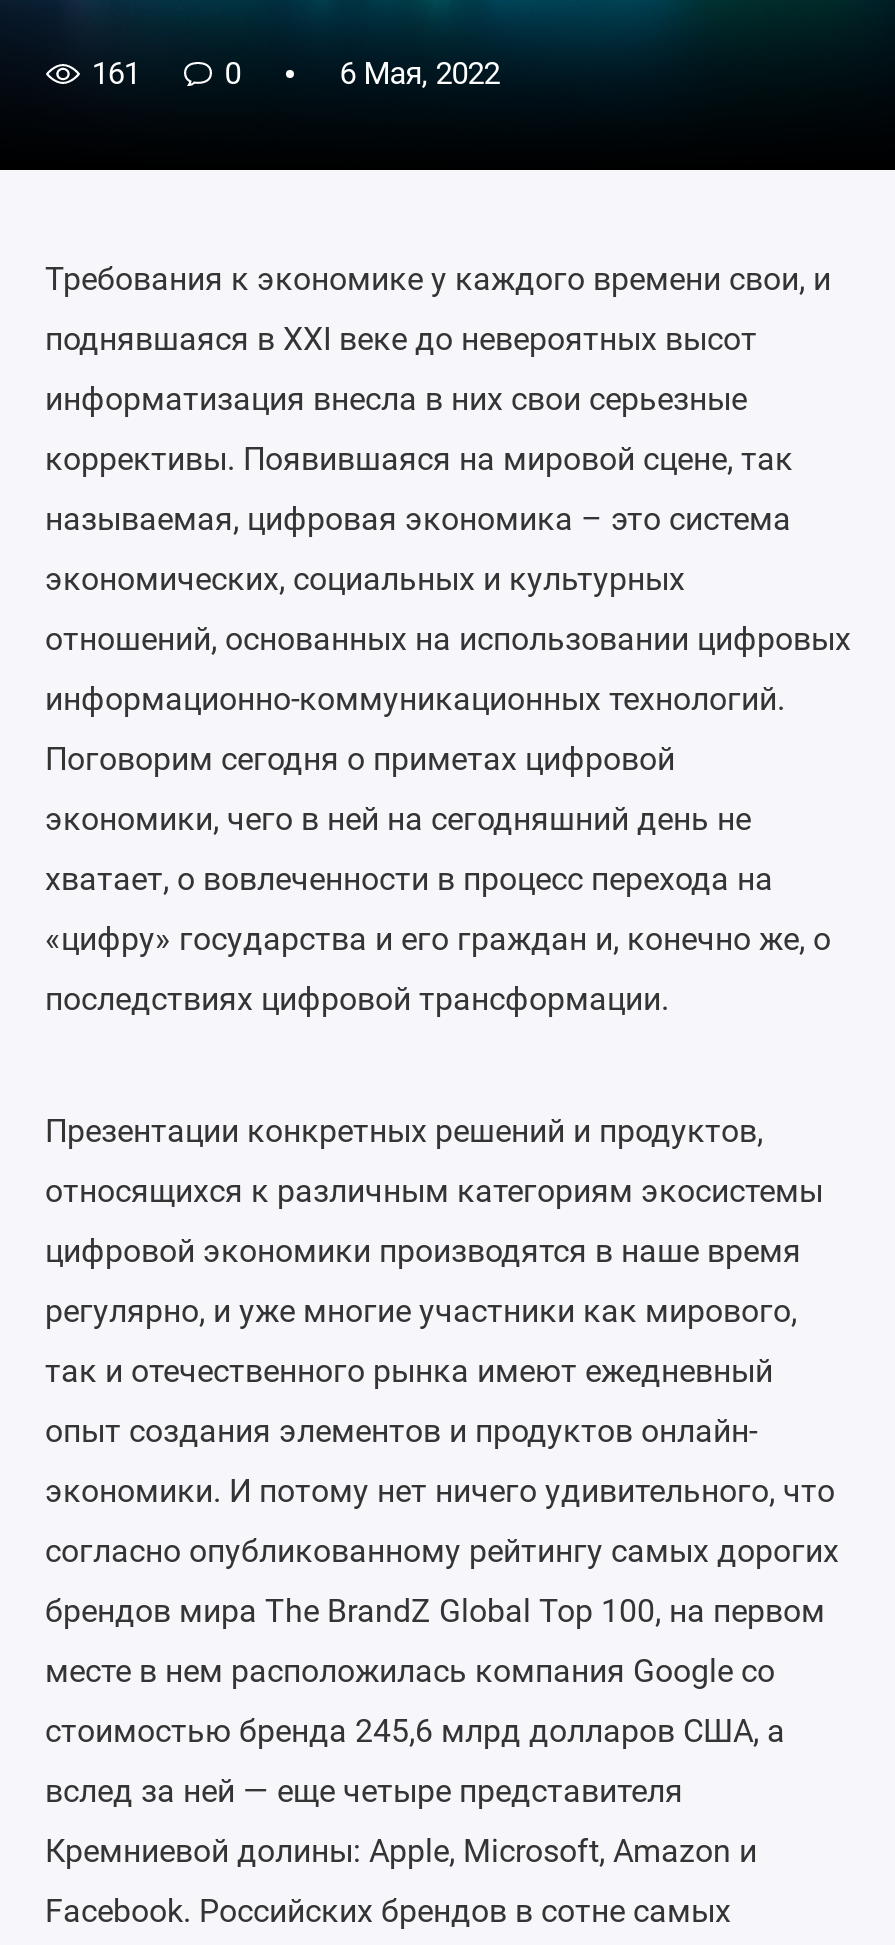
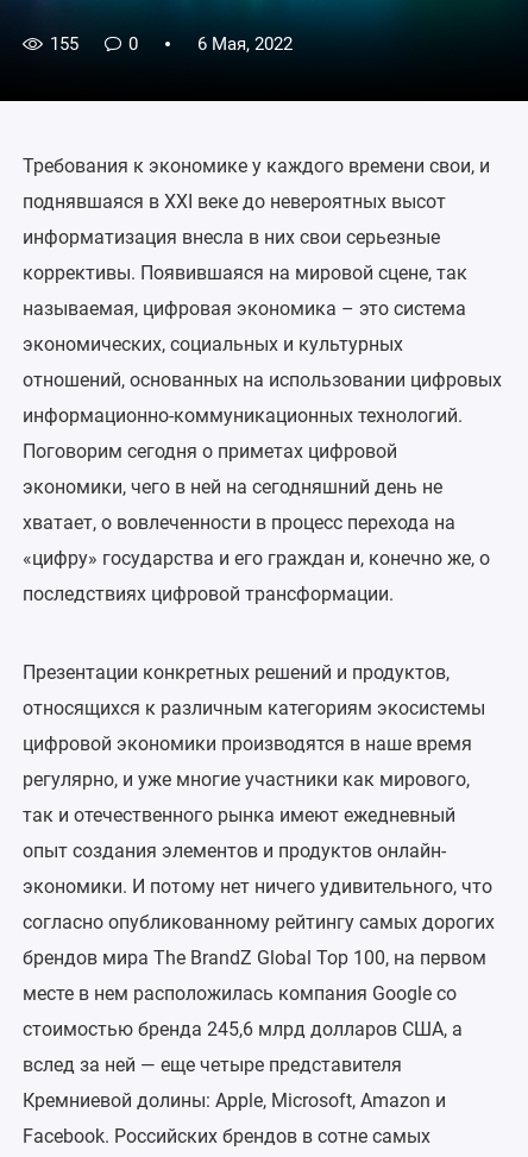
- 161
+ 155
